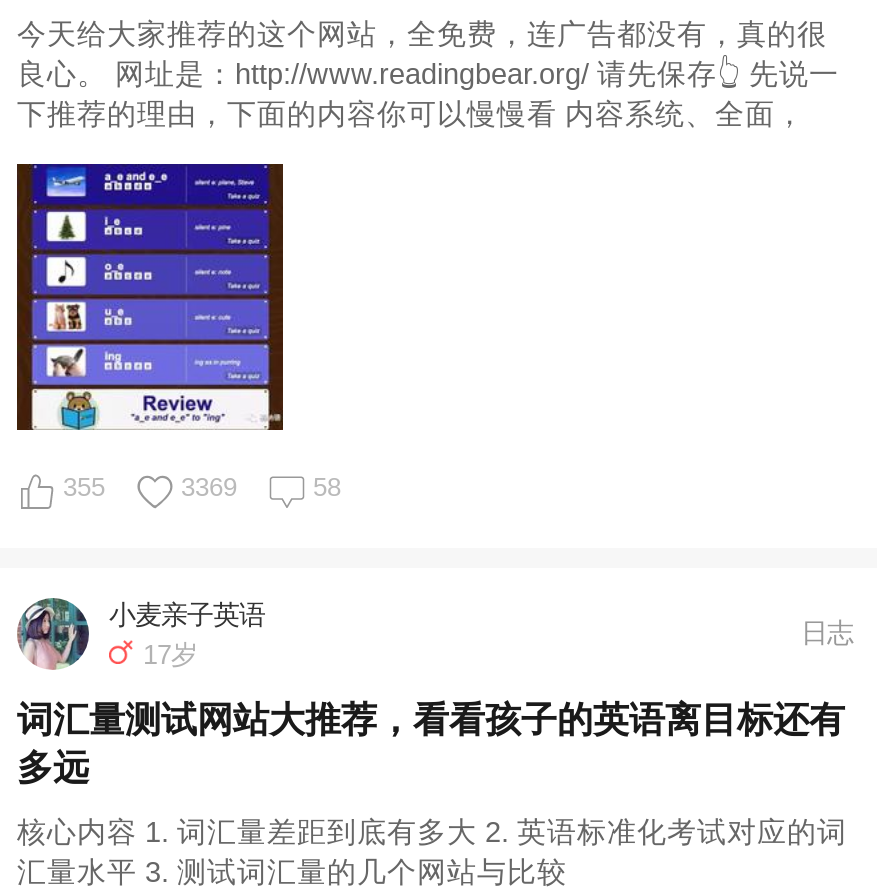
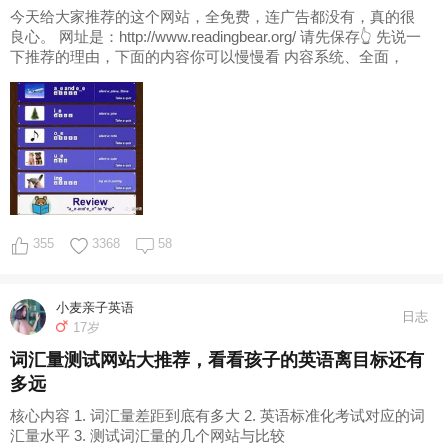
- 3369
+ 3368
